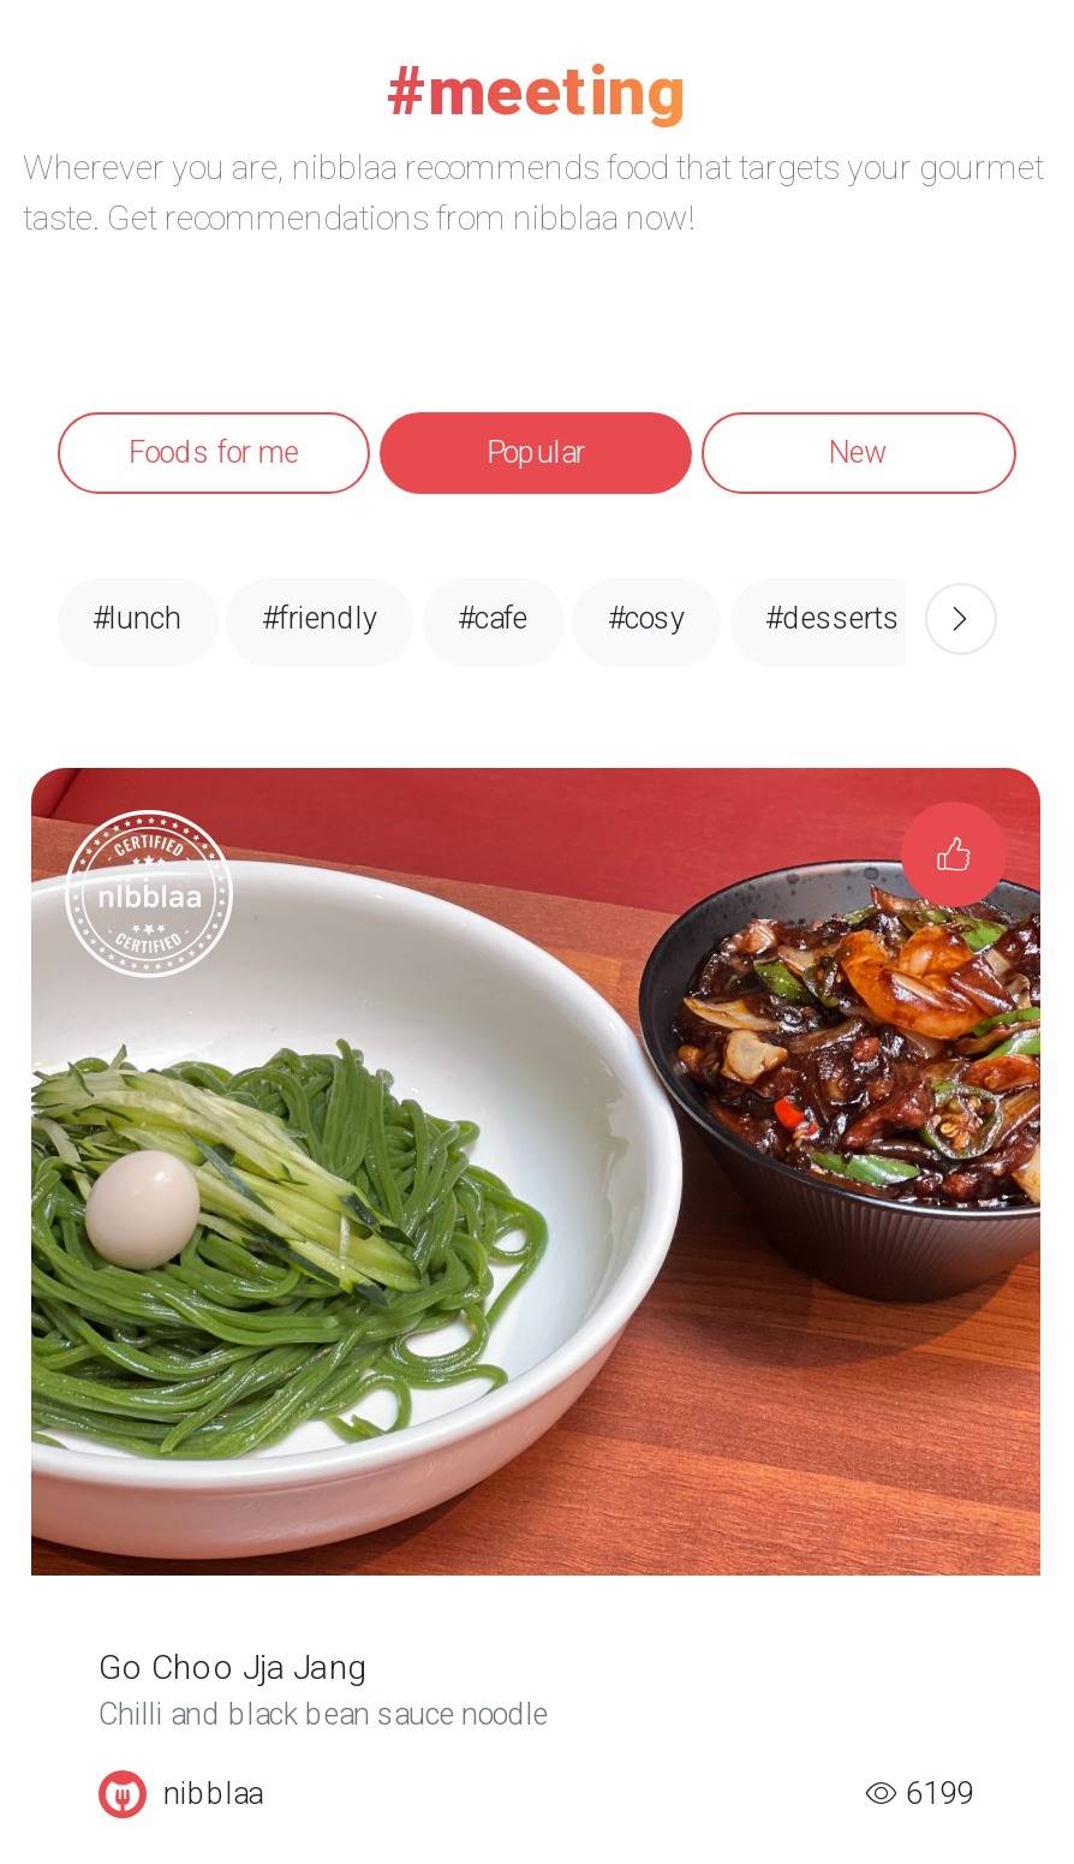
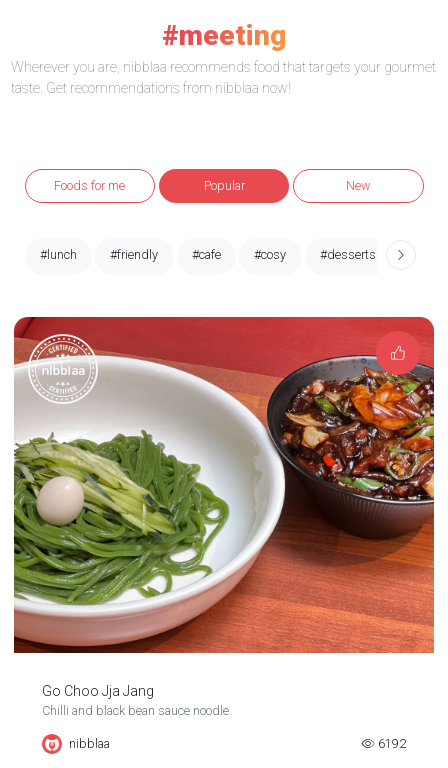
- 6199
+ 6192
